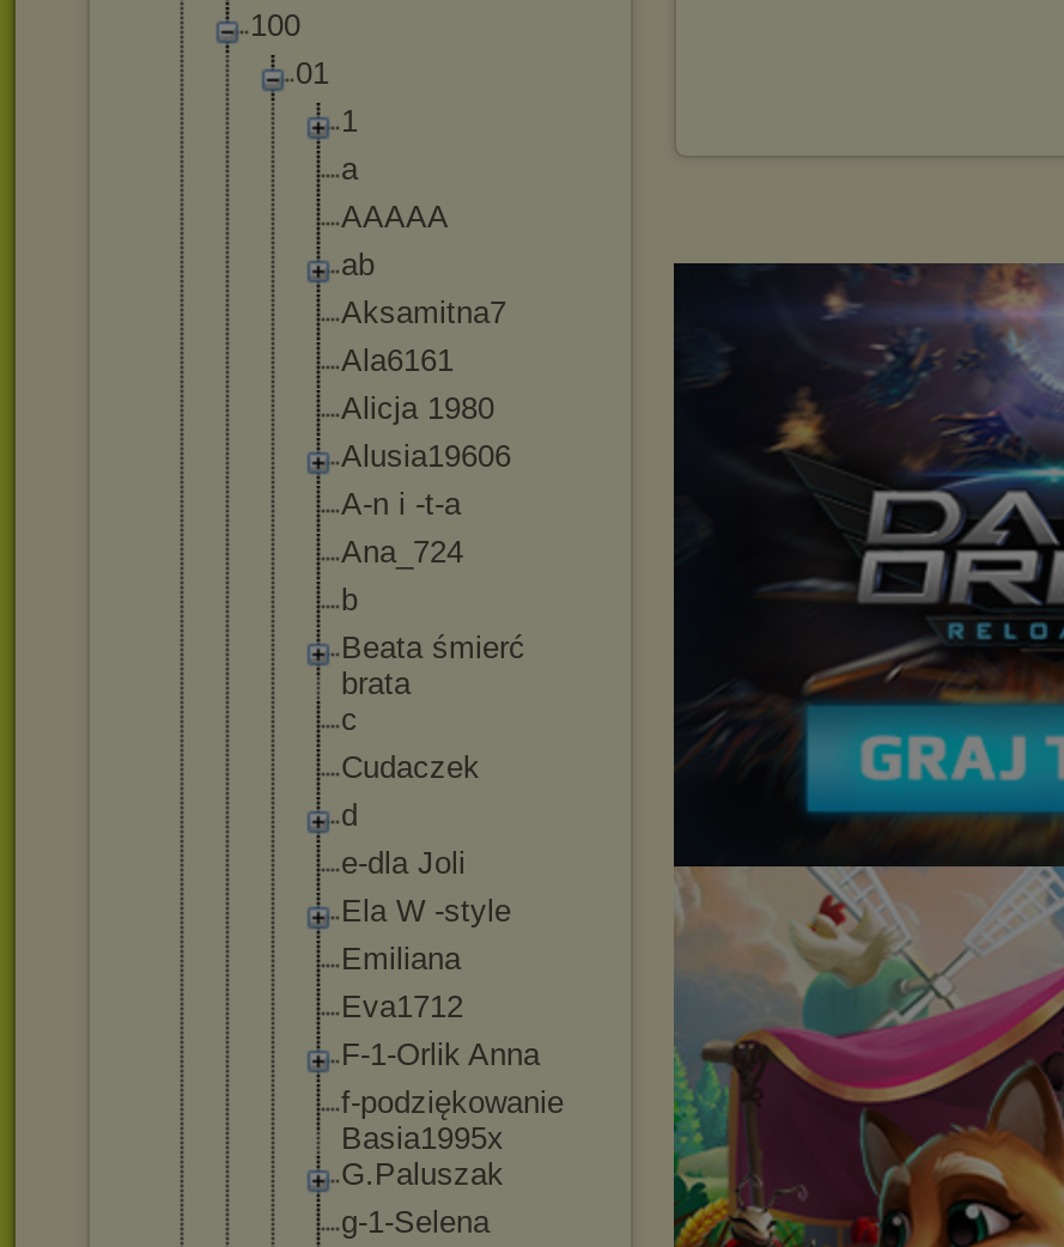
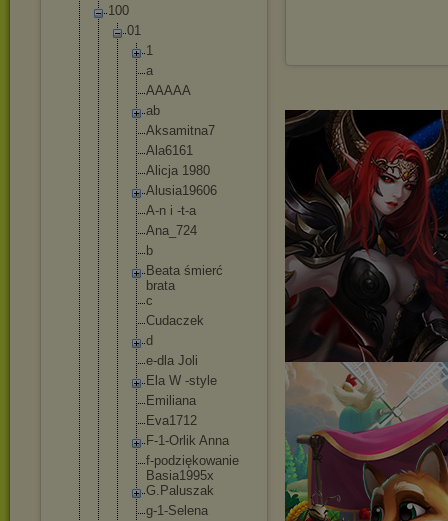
- [image]
+ [image]
